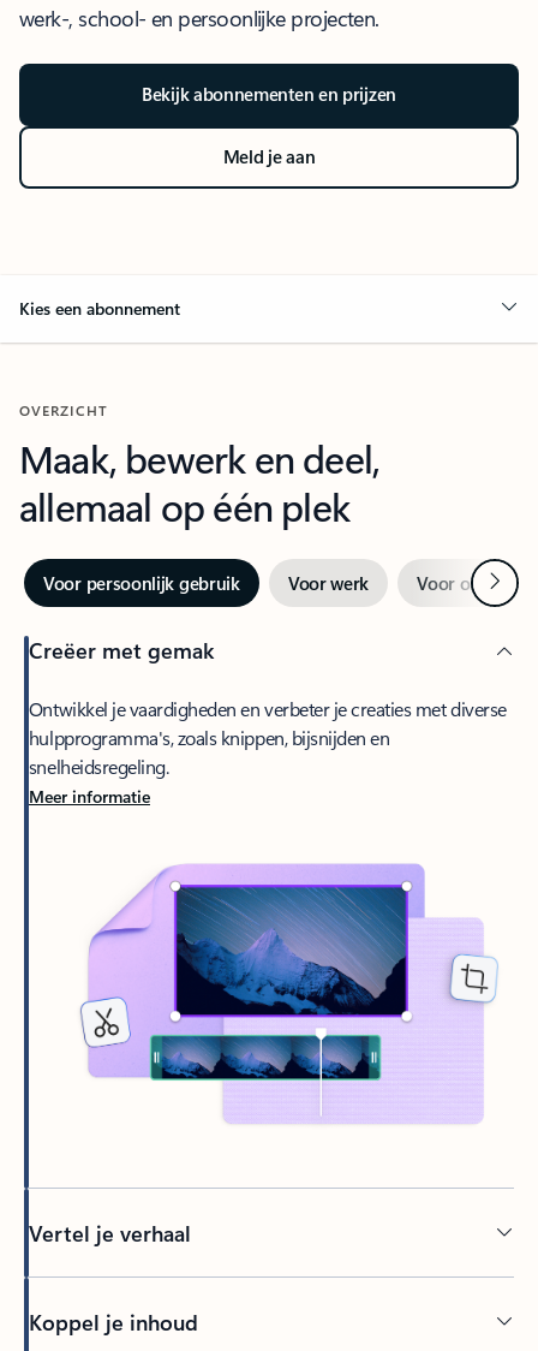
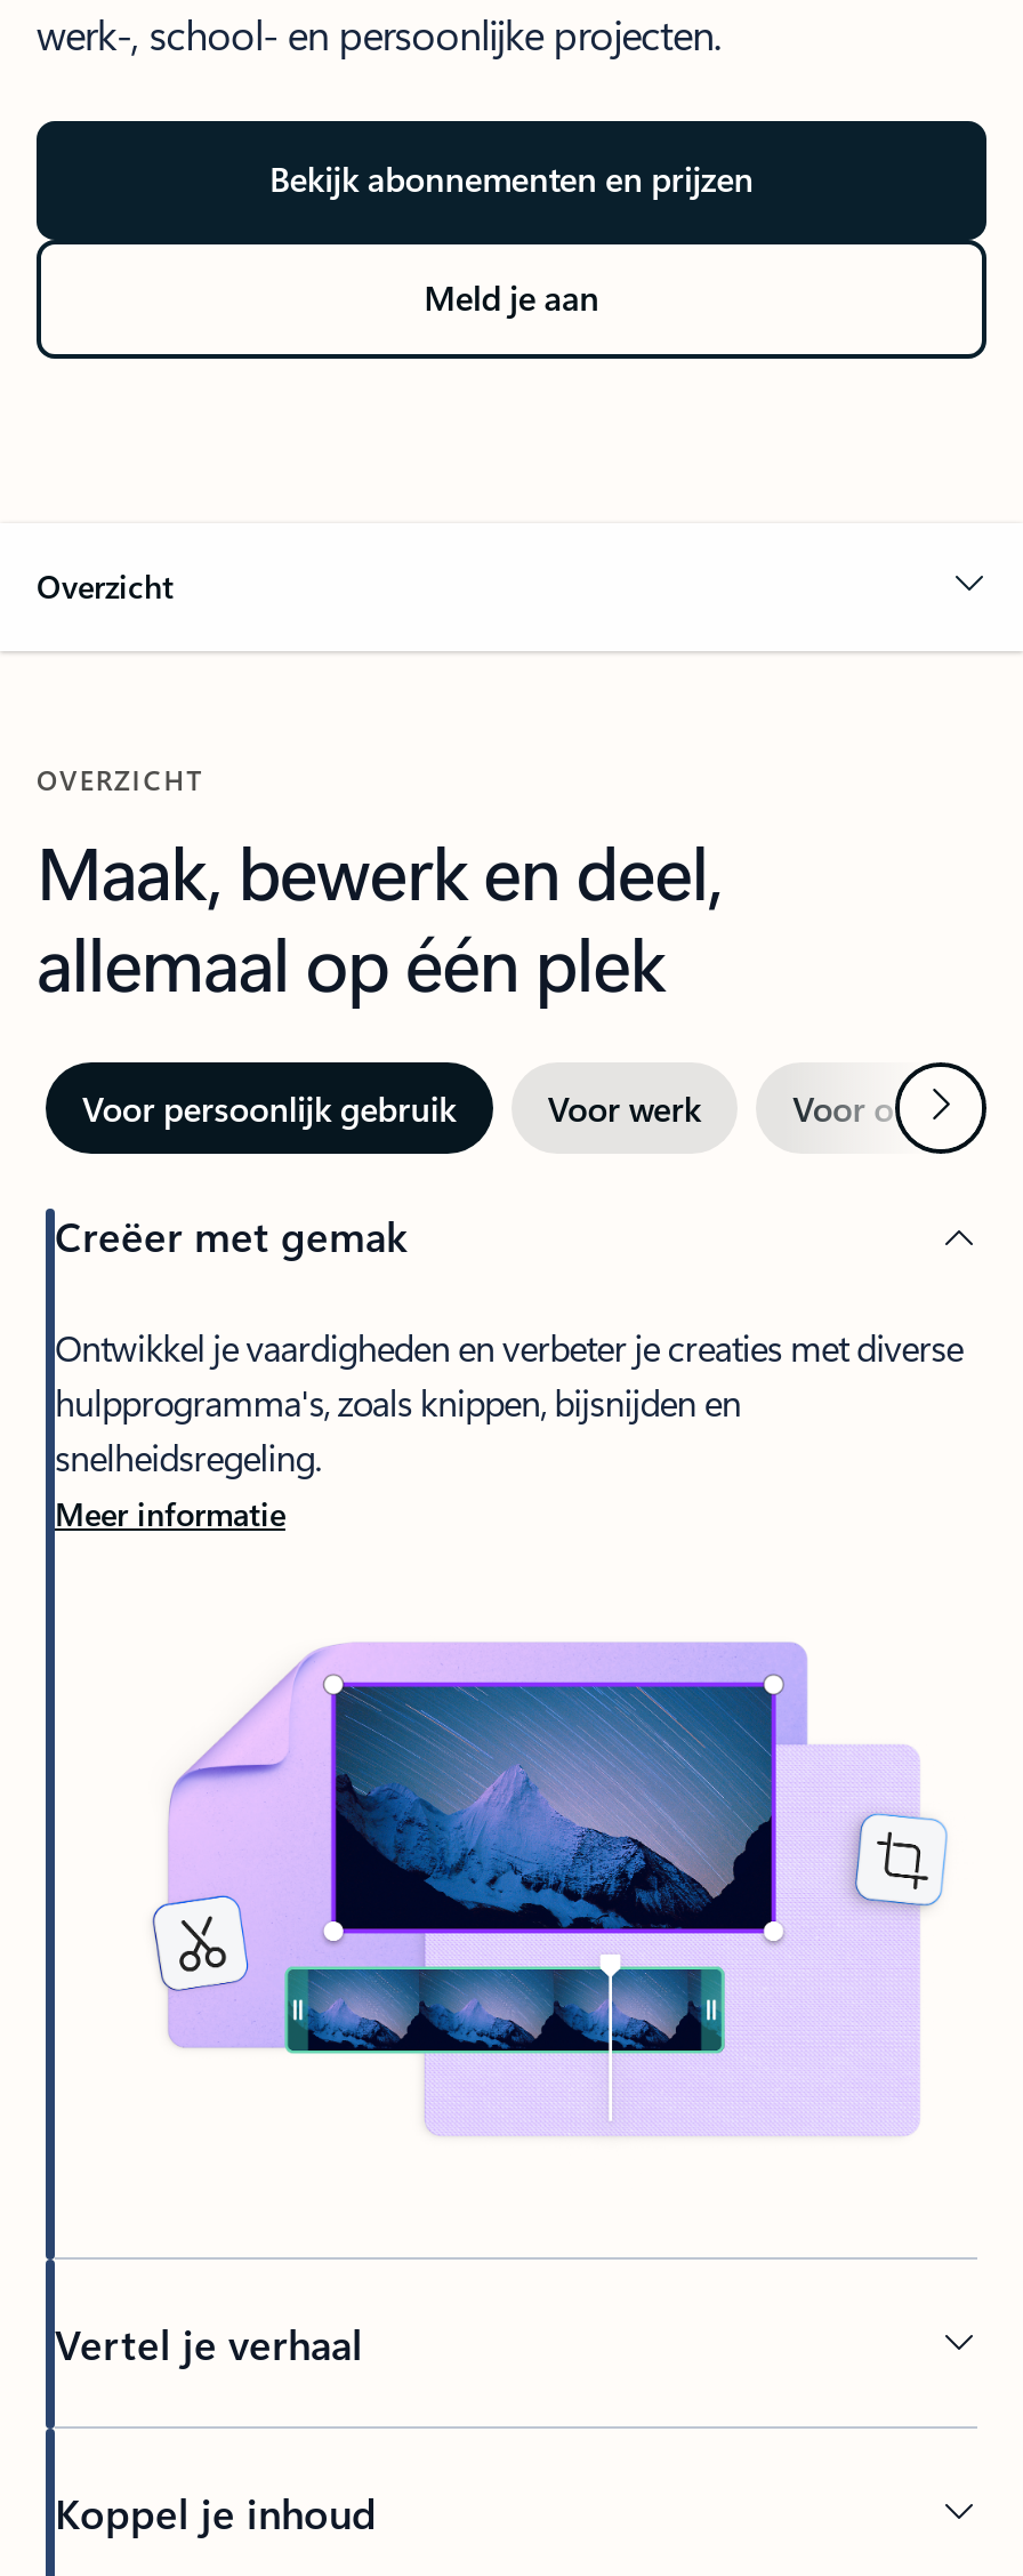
- Kies een abonnement
+ Overzicht
